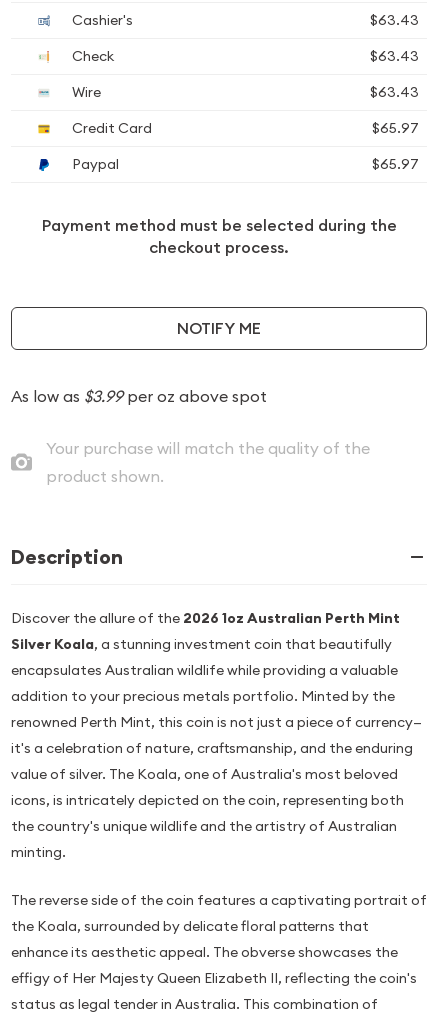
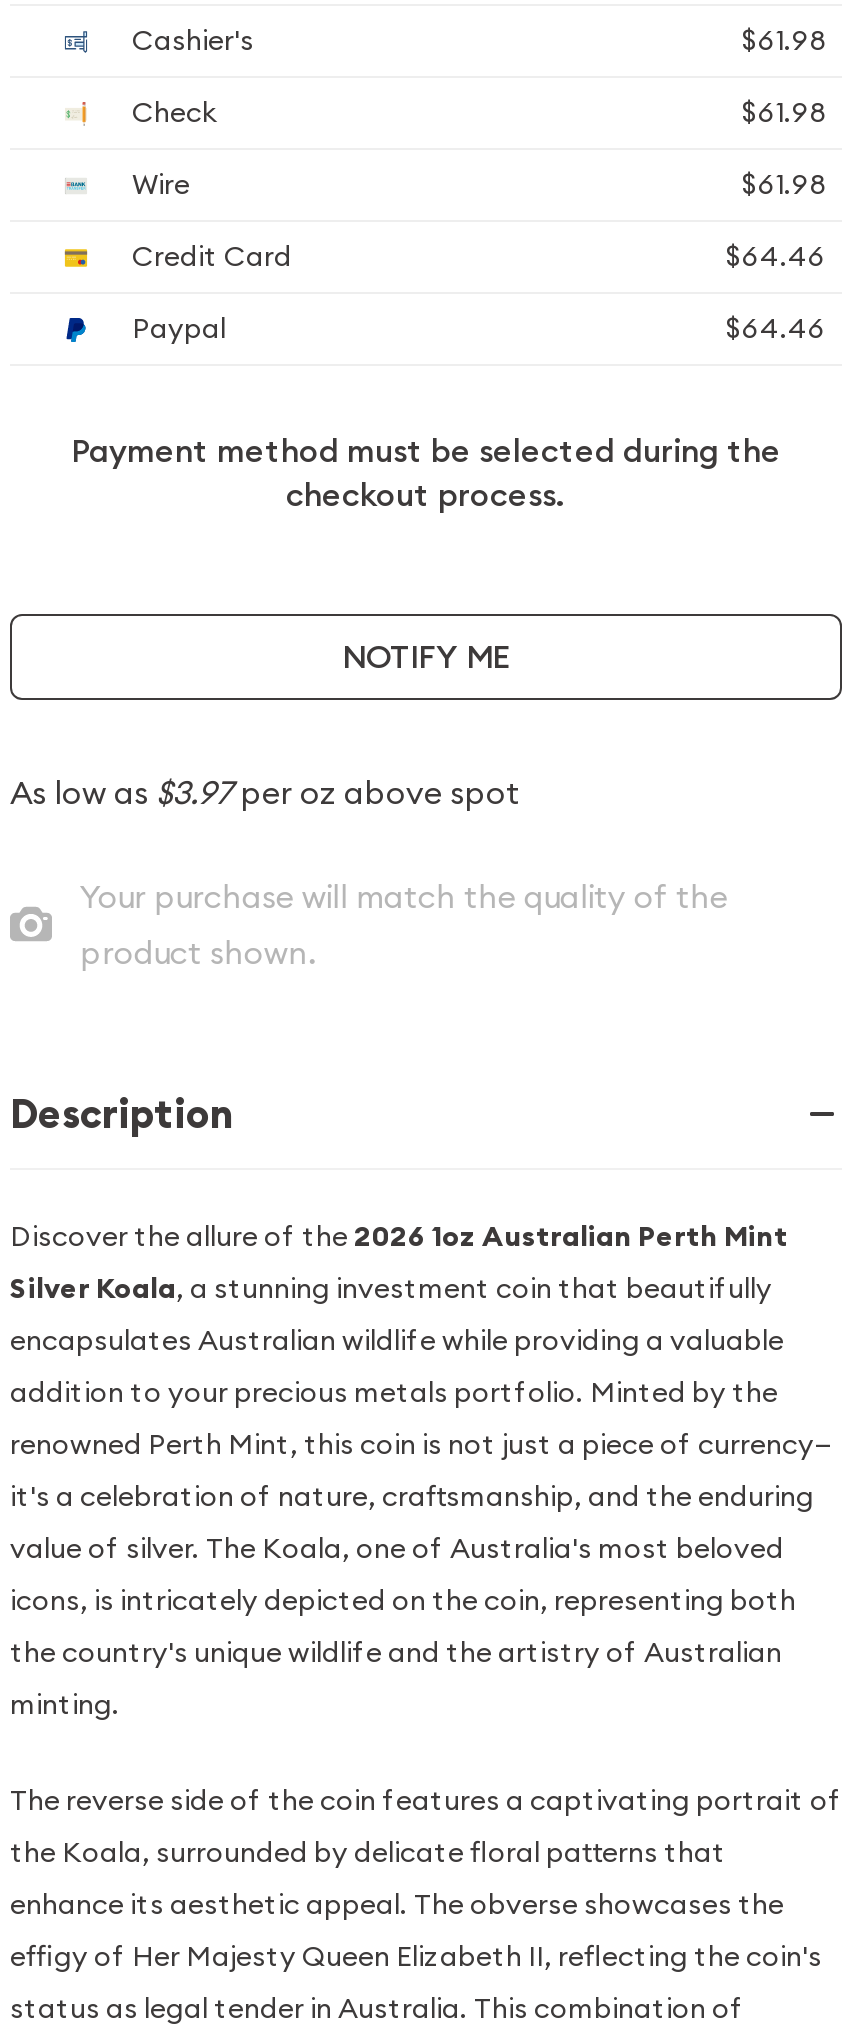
- $63.43
+ $61.98

- $63.43
+ $61.98

- $63.43
+ $61.98

- $65.97
+ $64.46

- $65.97
+ $64.46

- As low as $3.99per oz above spot
+ As low as $3.97per oz above spot
